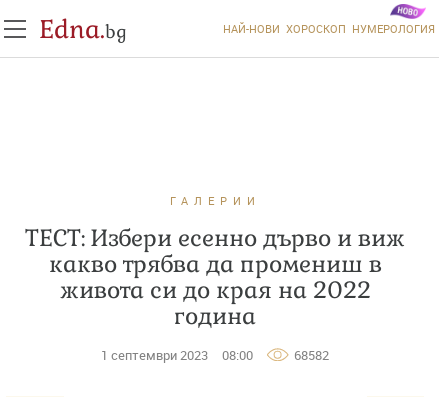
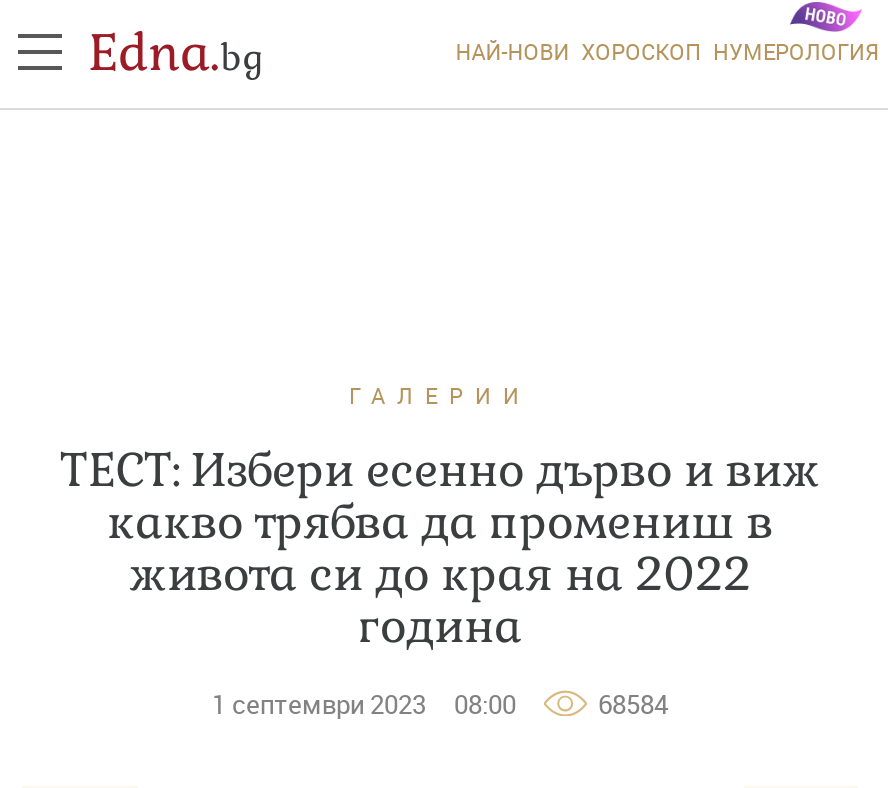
- 68582
+ 68584
